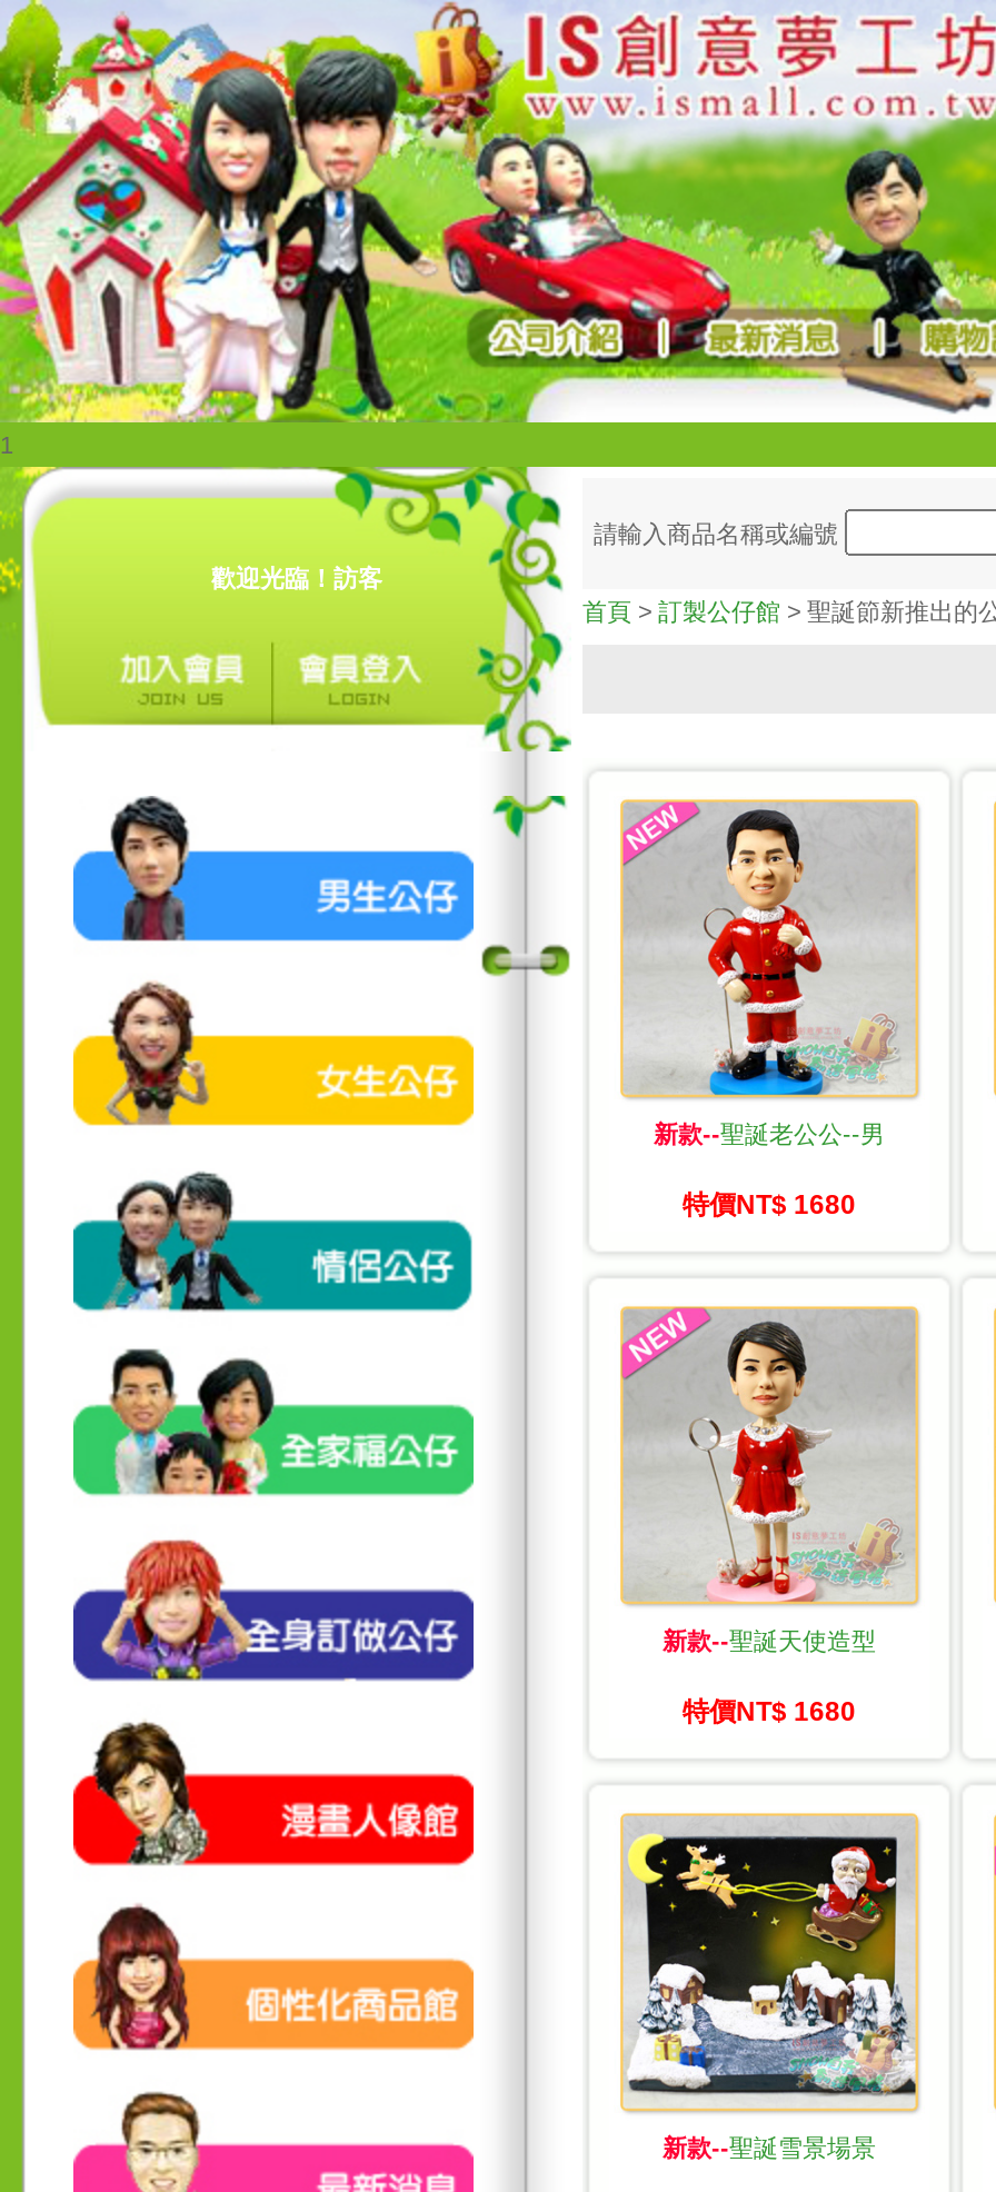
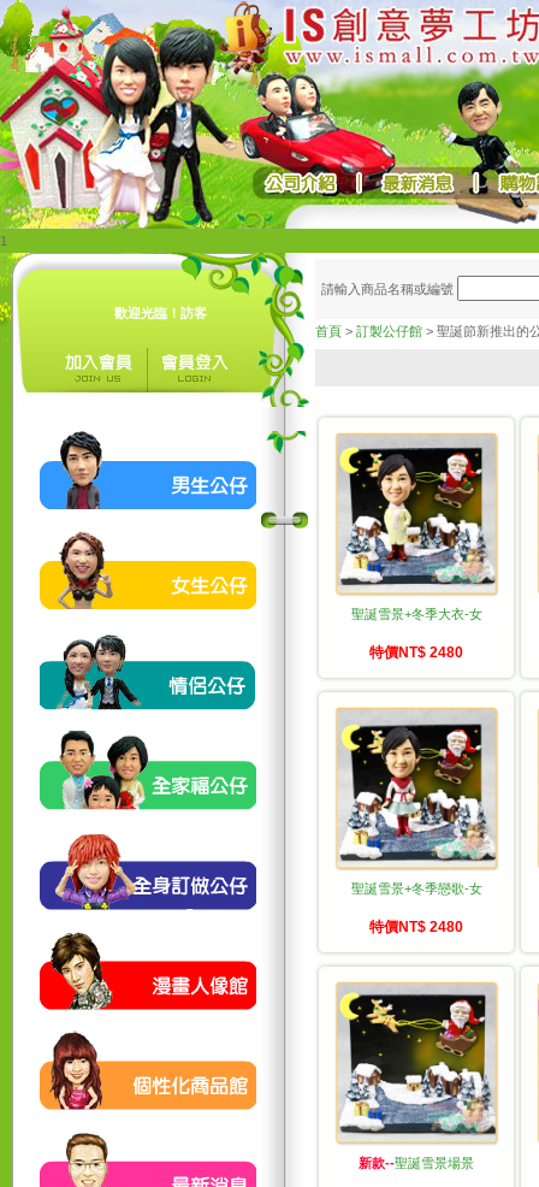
- [image]
- 新款--聖誕老公公--男
+ [image]
+ 聖誕雪景+冬季大衣-女

- 特價NT$ 1680
+ 特價NT$ 2480

- [image]
- 新款--聖誕天使造型
+ [image]
+ 聖誕雪景+冬季戀歌-女

- 特價NT$ 1680
+ 特價NT$ 2480
